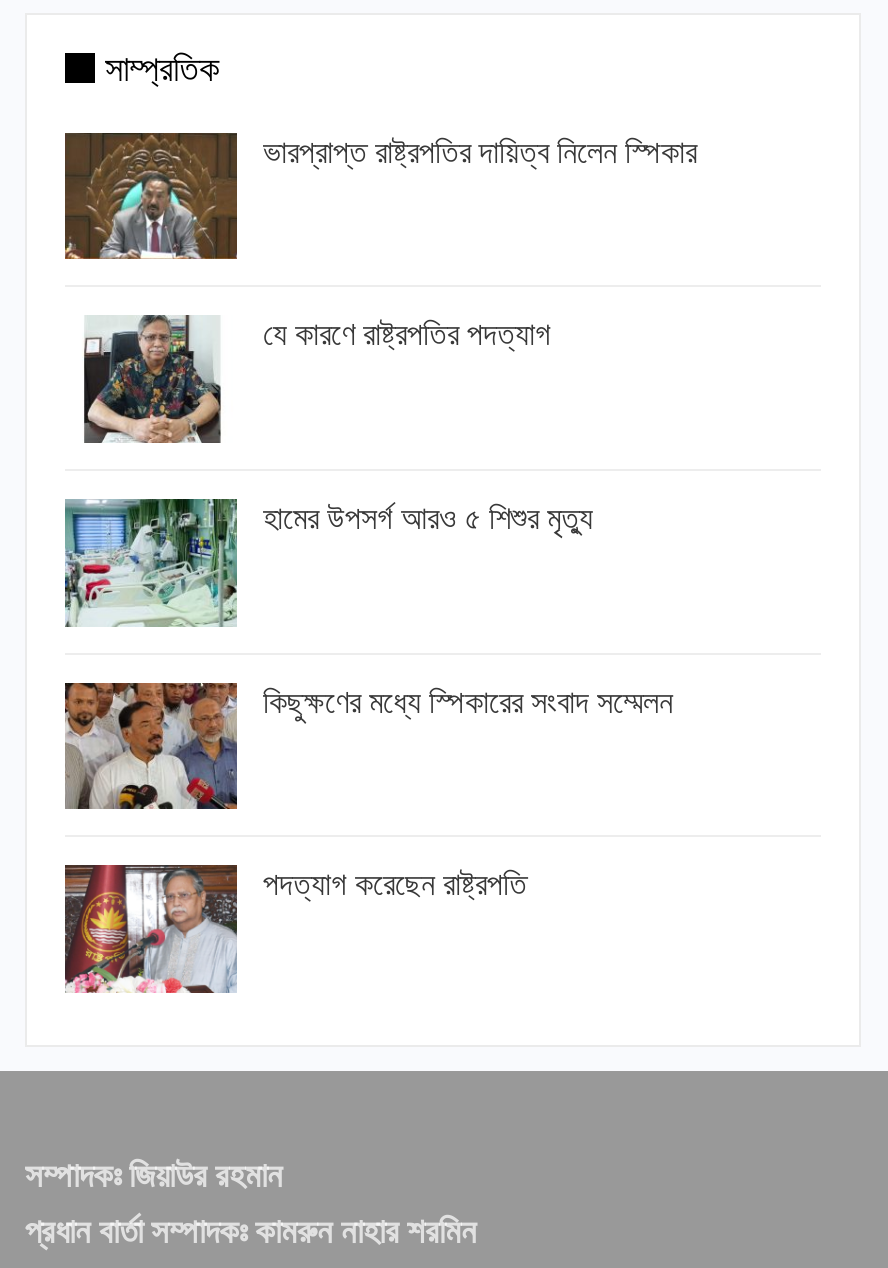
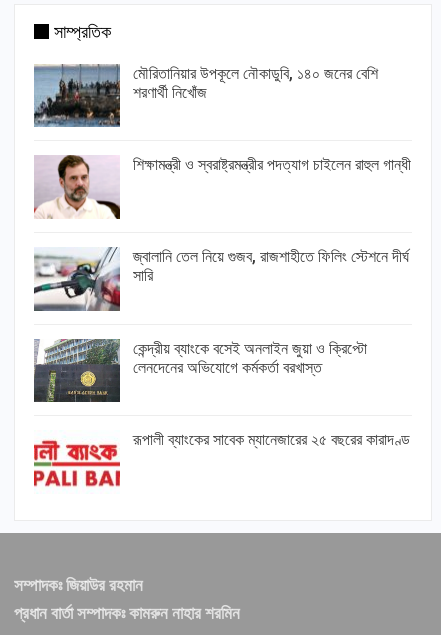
- [image]
- ভারপ্রাপ্ত রাষ্ট্রপতির দায়িত্ব নিলেন স্পিকার
+ [image]
+ মৌরিতানিয়ার উপকূলে নৌকাডুবি, ১৪০ জনের বেশি
+ শরণার্থী নিখোঁজ

- [image]
- যে কারণে রাষ্ট্রপতির পদত্যাগ
+ [image]
+ শিক্ষামন্ত্রী ও স্বরাষ্ট্রমন্ত্রীর পদত্যাগ চাইলেন রাহুল গান্ধী

- [image]
- হামের উপসর্গ আরও ৫ শিশুর মৃত্যু
+ [image]
+ জ্বালানি তেল নিয়ে গুজব, রাজশাহীতে ফিলিং স্টেশনে দীর্ঘ
+ সারি

- [image]
- কিছুক্ষণের মধ্যে স্পিকারের সংবাদ সম্মেলন
+ [image]
+ কেন্দ্রীয় ব্যাংকে বসেই অনলাইন জুয়া ও ক্রিপ্টো
+ লেনদেনের অভিযোগে কর্মকর্তা বরখাস্ত

- [image]
- পদত্যাগ করেছেন রাষ্ট্রপতি
+ [image]
+ রূপালী ব্যাংকের সাবেক ম্যানেজারের ২৫ বছরের কারাদণ্ড
